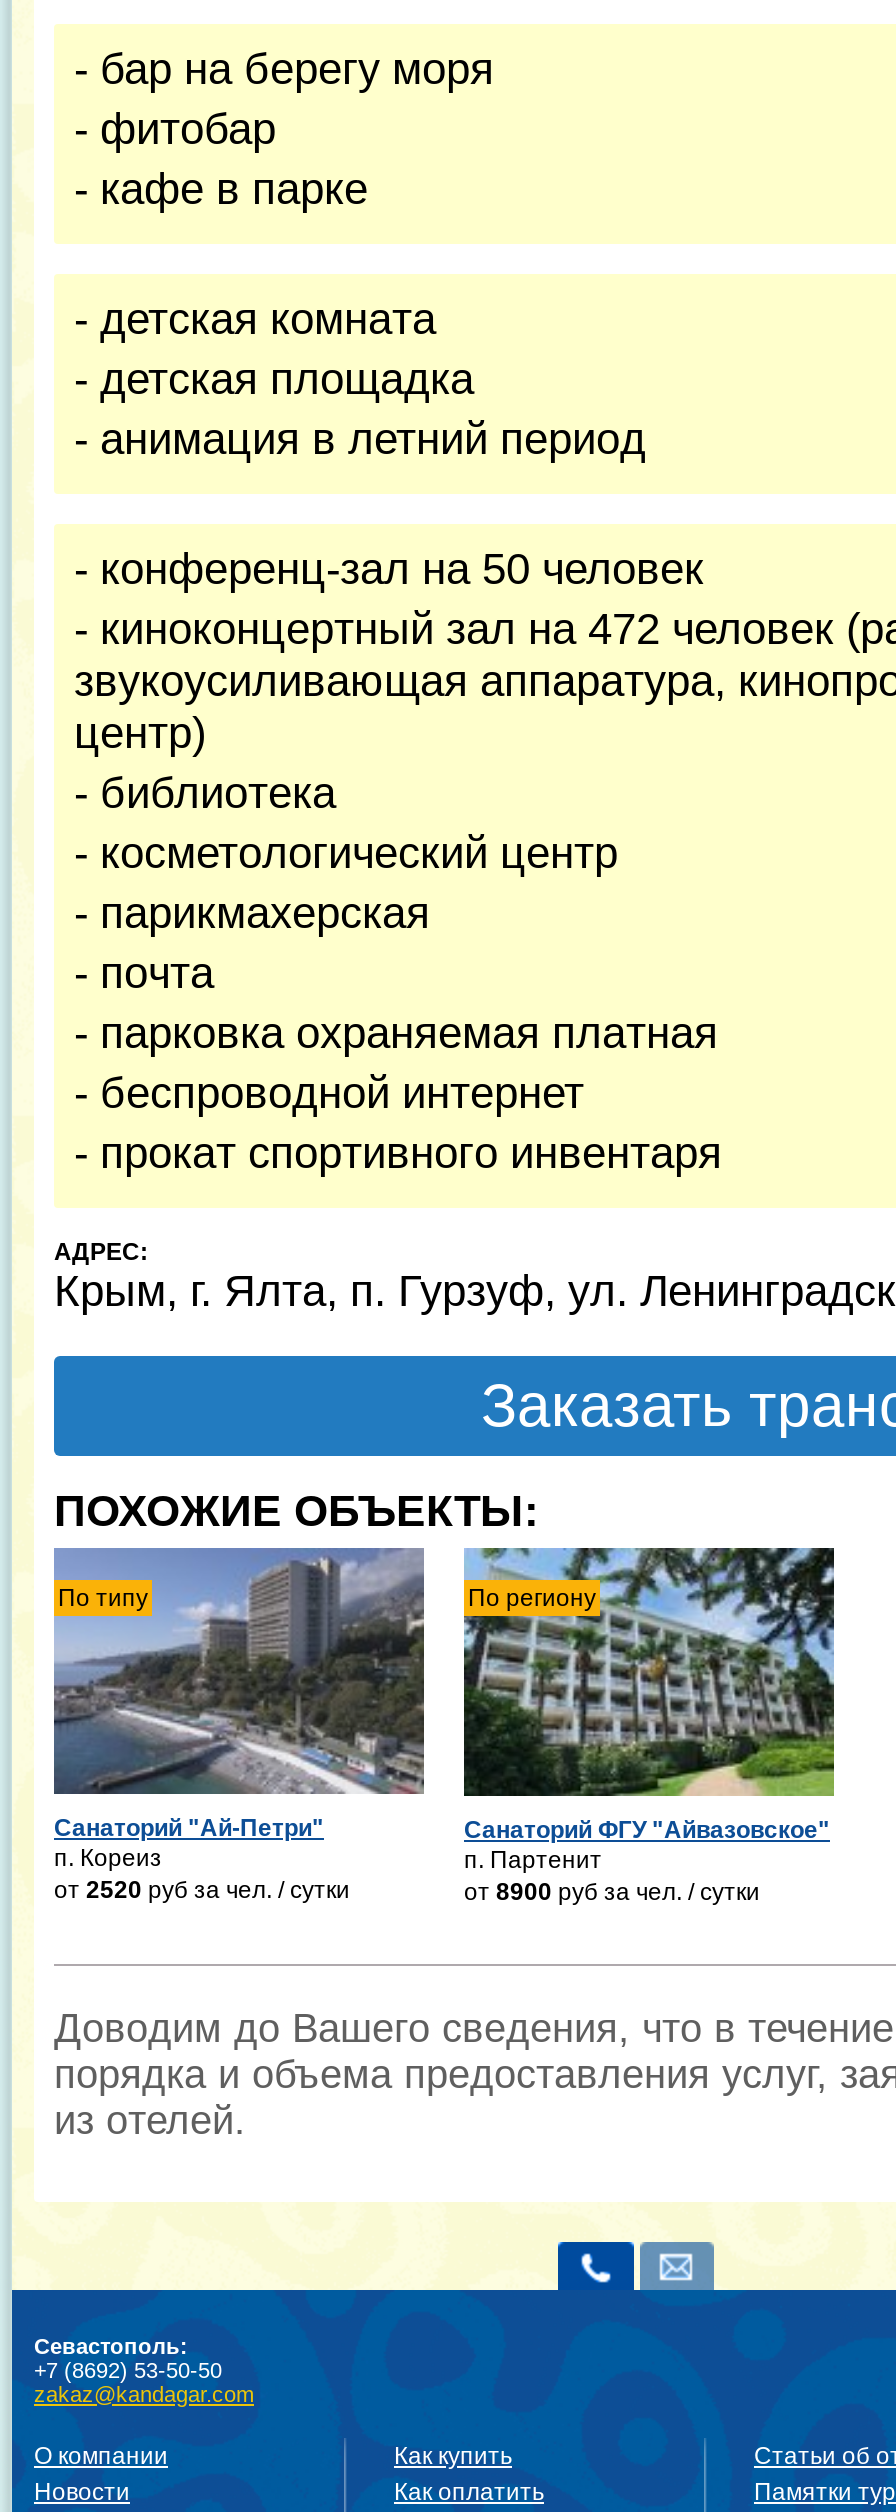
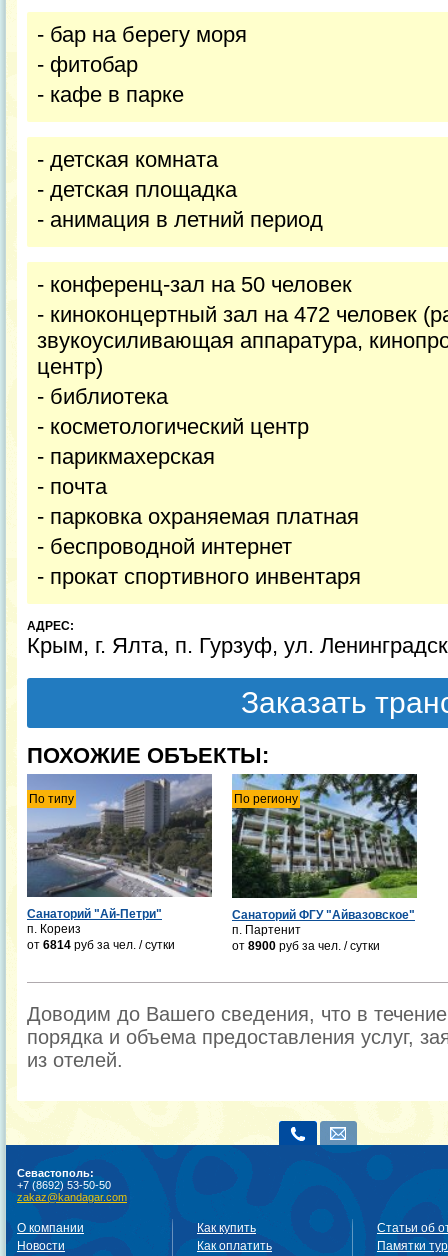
- от 2520 руб за чел. / сутки
+ от 6814 руб за чел. / сутки
